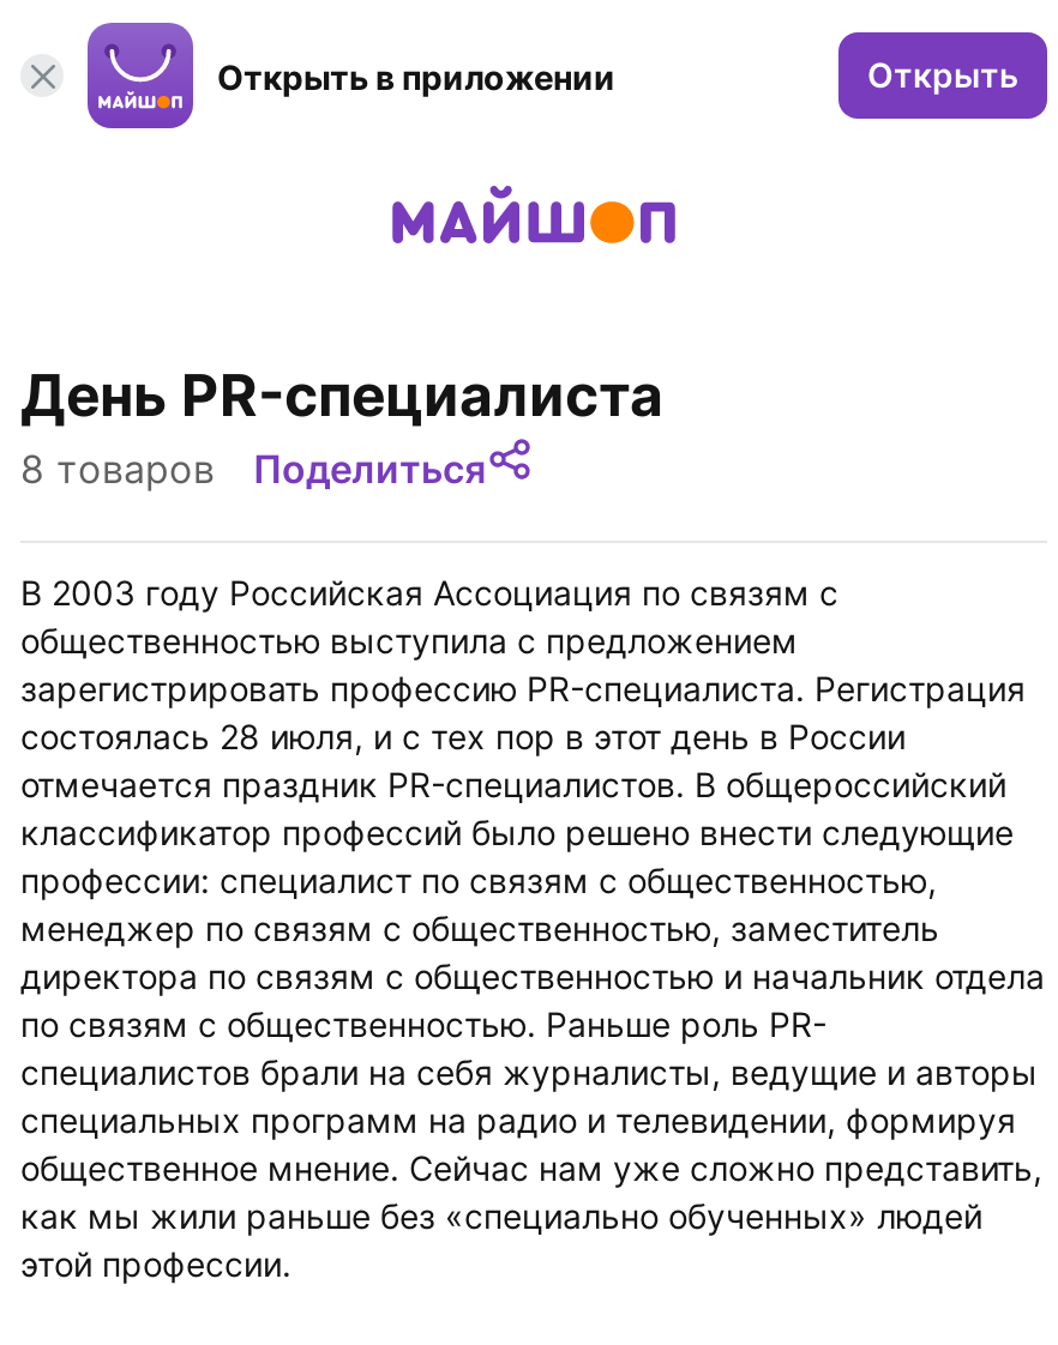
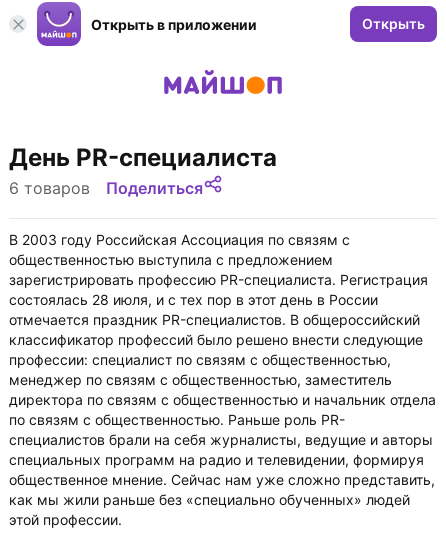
- 8 товаров Поделиться
+ 6 товаров Поделиться
